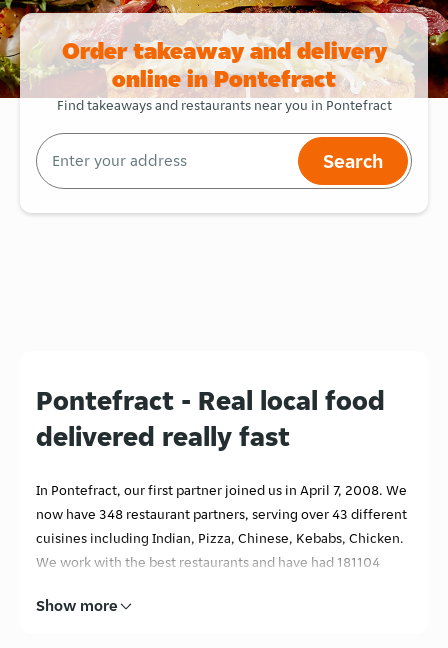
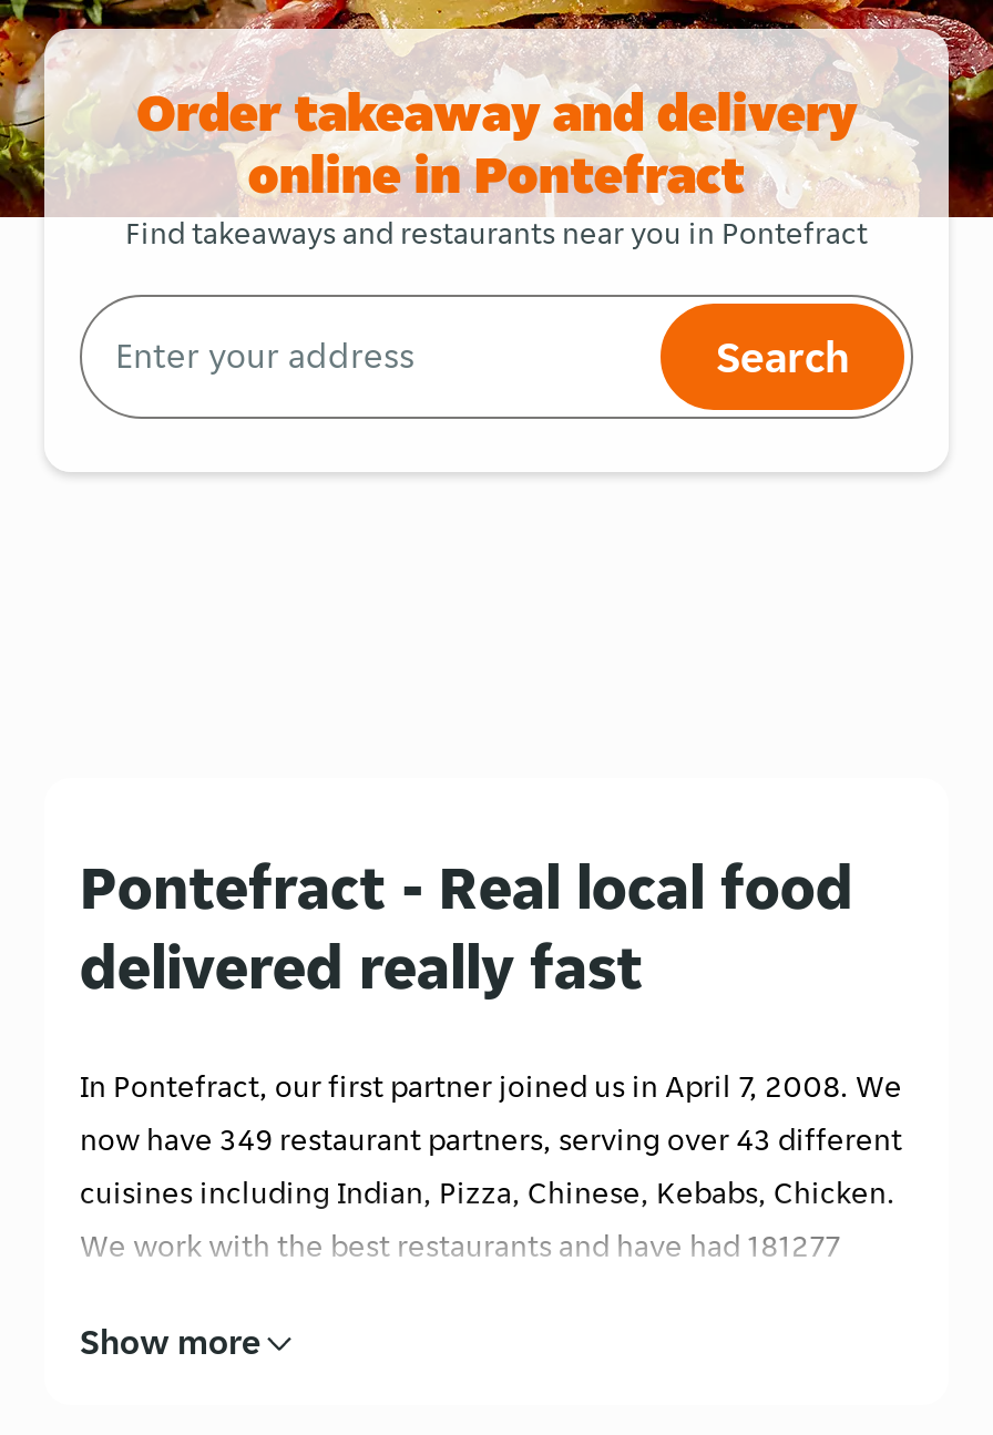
- now have 348 restaurant partners, serving over 43 different
+ now have 349 restaurant partners, serving over 43 different

- We work with the best restaurants and have had 181104
+ We work with the best restaurants and have had 181277
